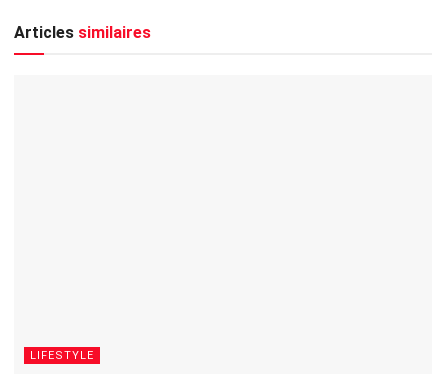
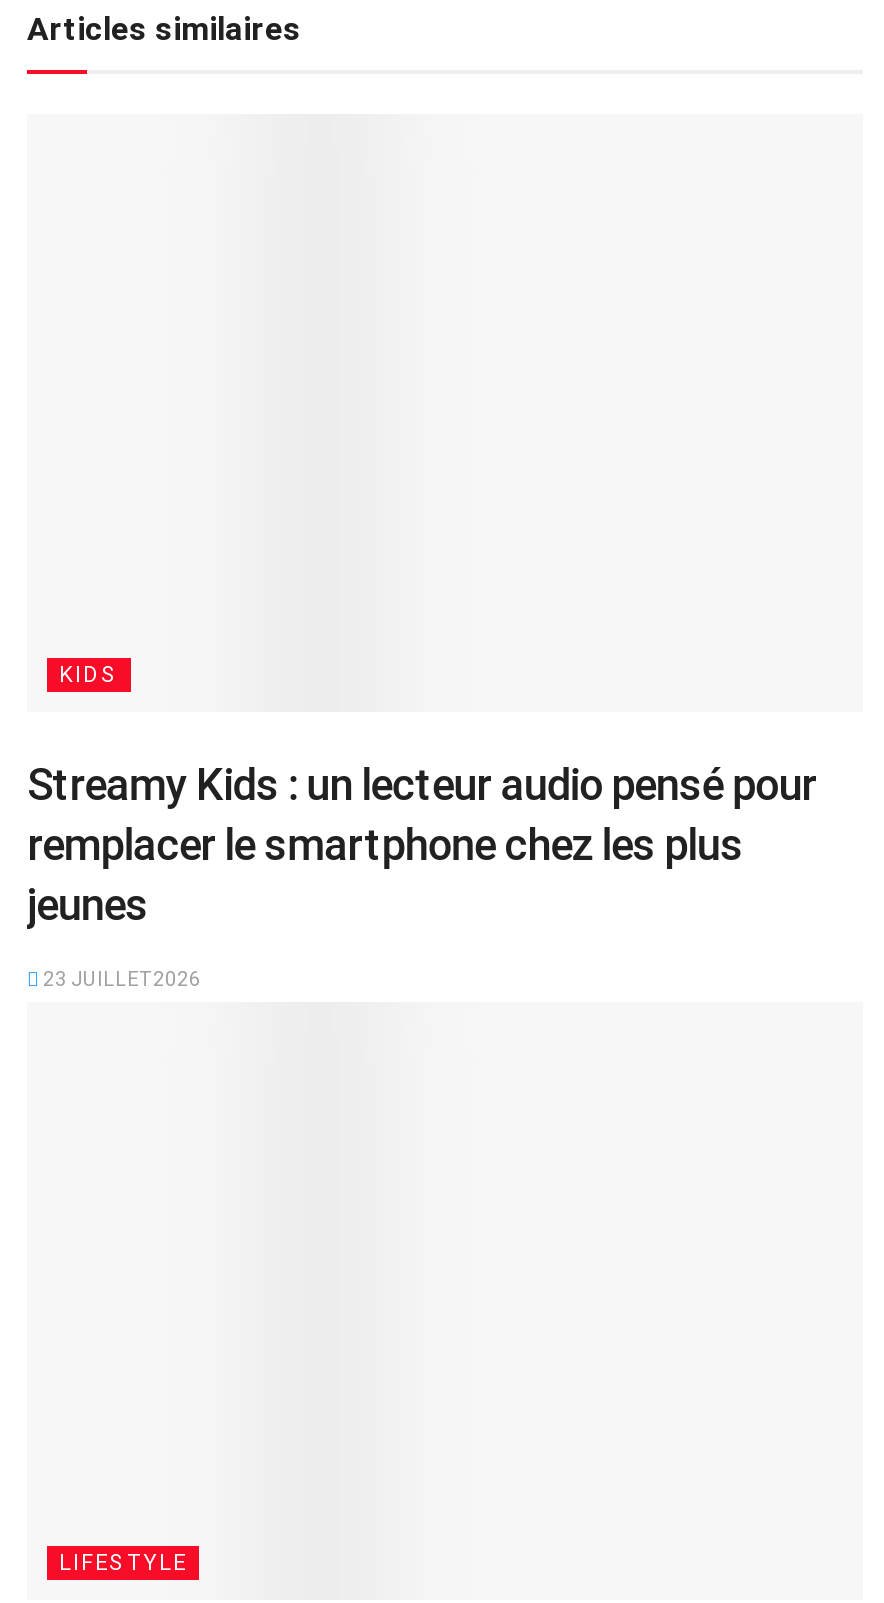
+ KIDS
+ Streamy Kids : un lecteur audio pensé pour
+ remplacer le smartphone chez les plus
+ jeunes
+ 23 JUILLET 2026
